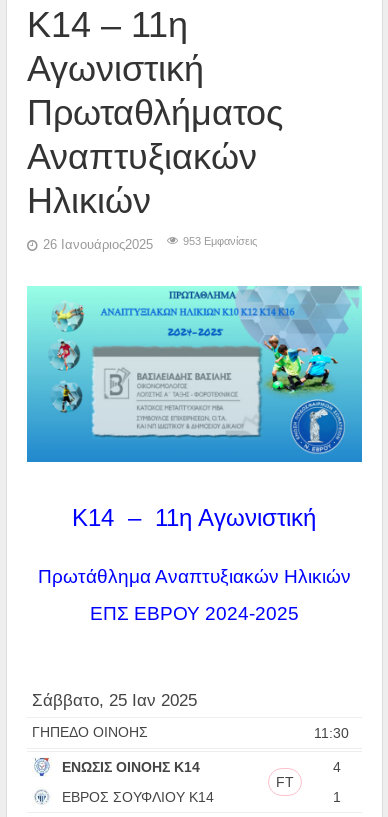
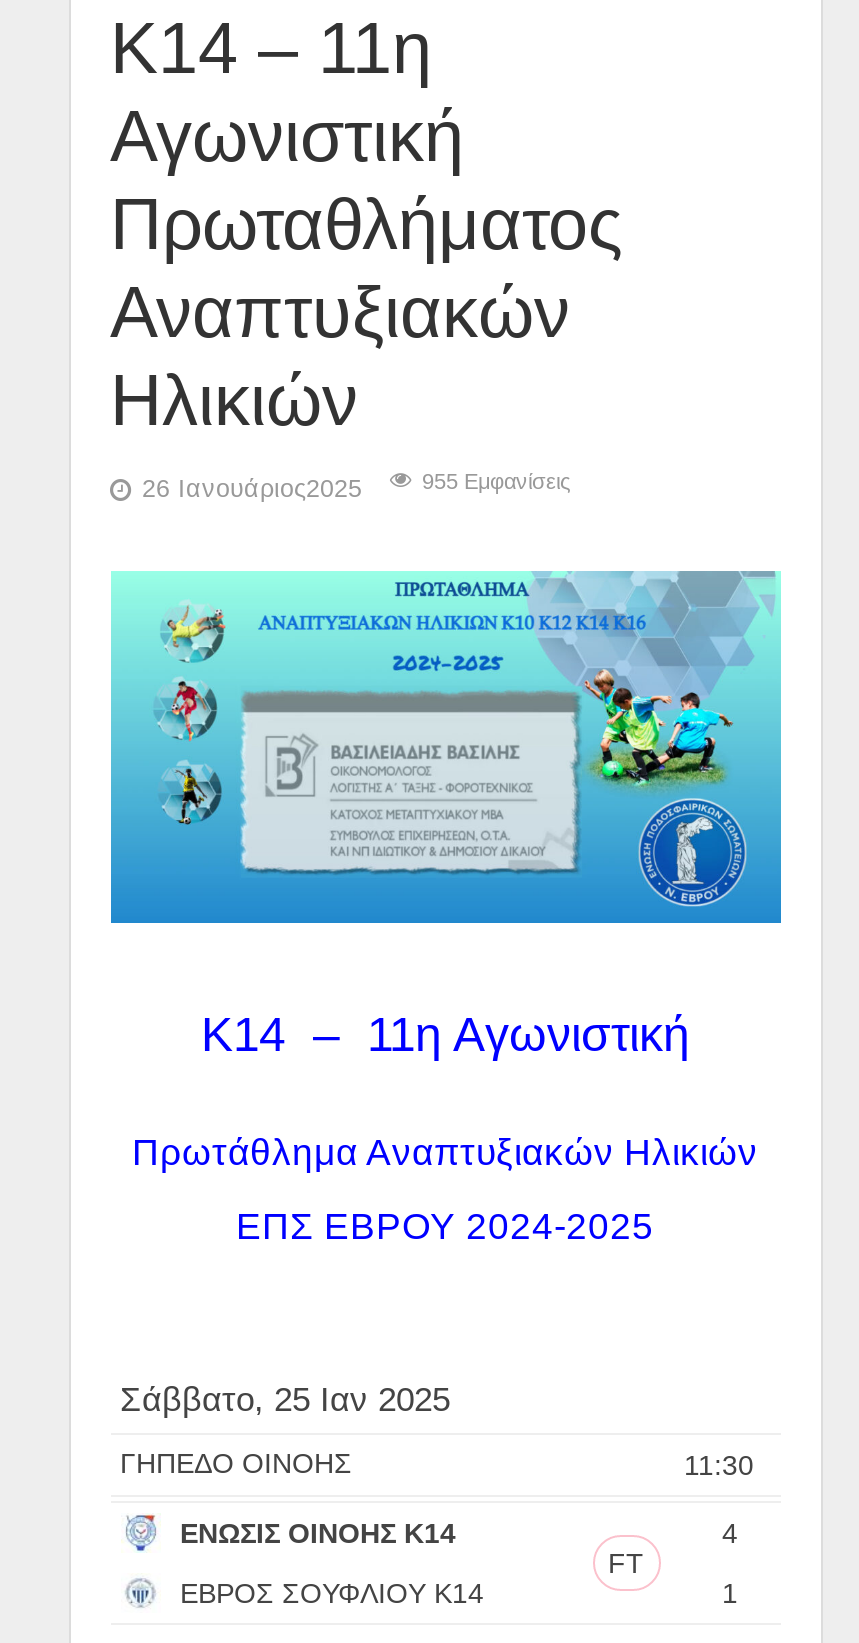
- 953 Εμφανίσεις
+ 955 Εμφανίσεις
